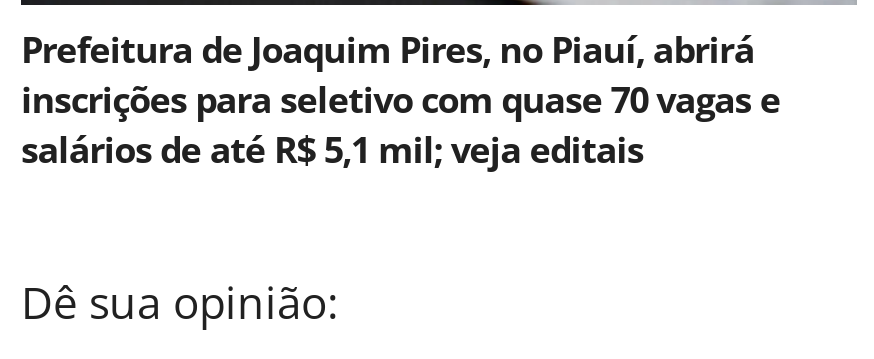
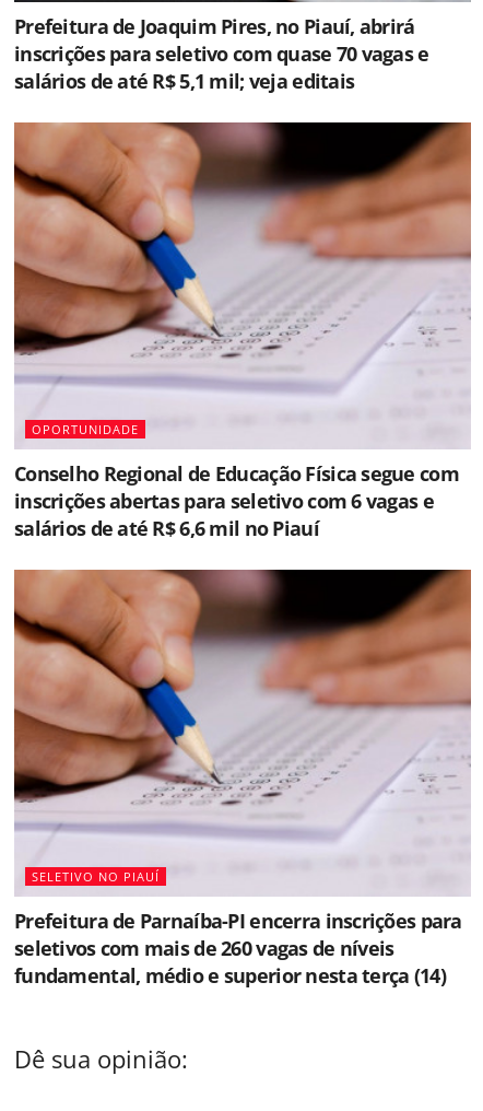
+ [image]
+ OPORTUNIDADE
+ Conselho Regional de Educação Física segue com
+ inscrições abertas para seletivo com 6 vagas e
+ salários de até R$ 6,6 mil no Piauí

+ [image]
+ SELETIVO NO PIAUÍ
+ Prefeitura de Parnaíba-PI encerra inscrições para
+ seletivos com mais de 260 vagas de níveis
+ fundamental, médio e superior nesta terça (14)
